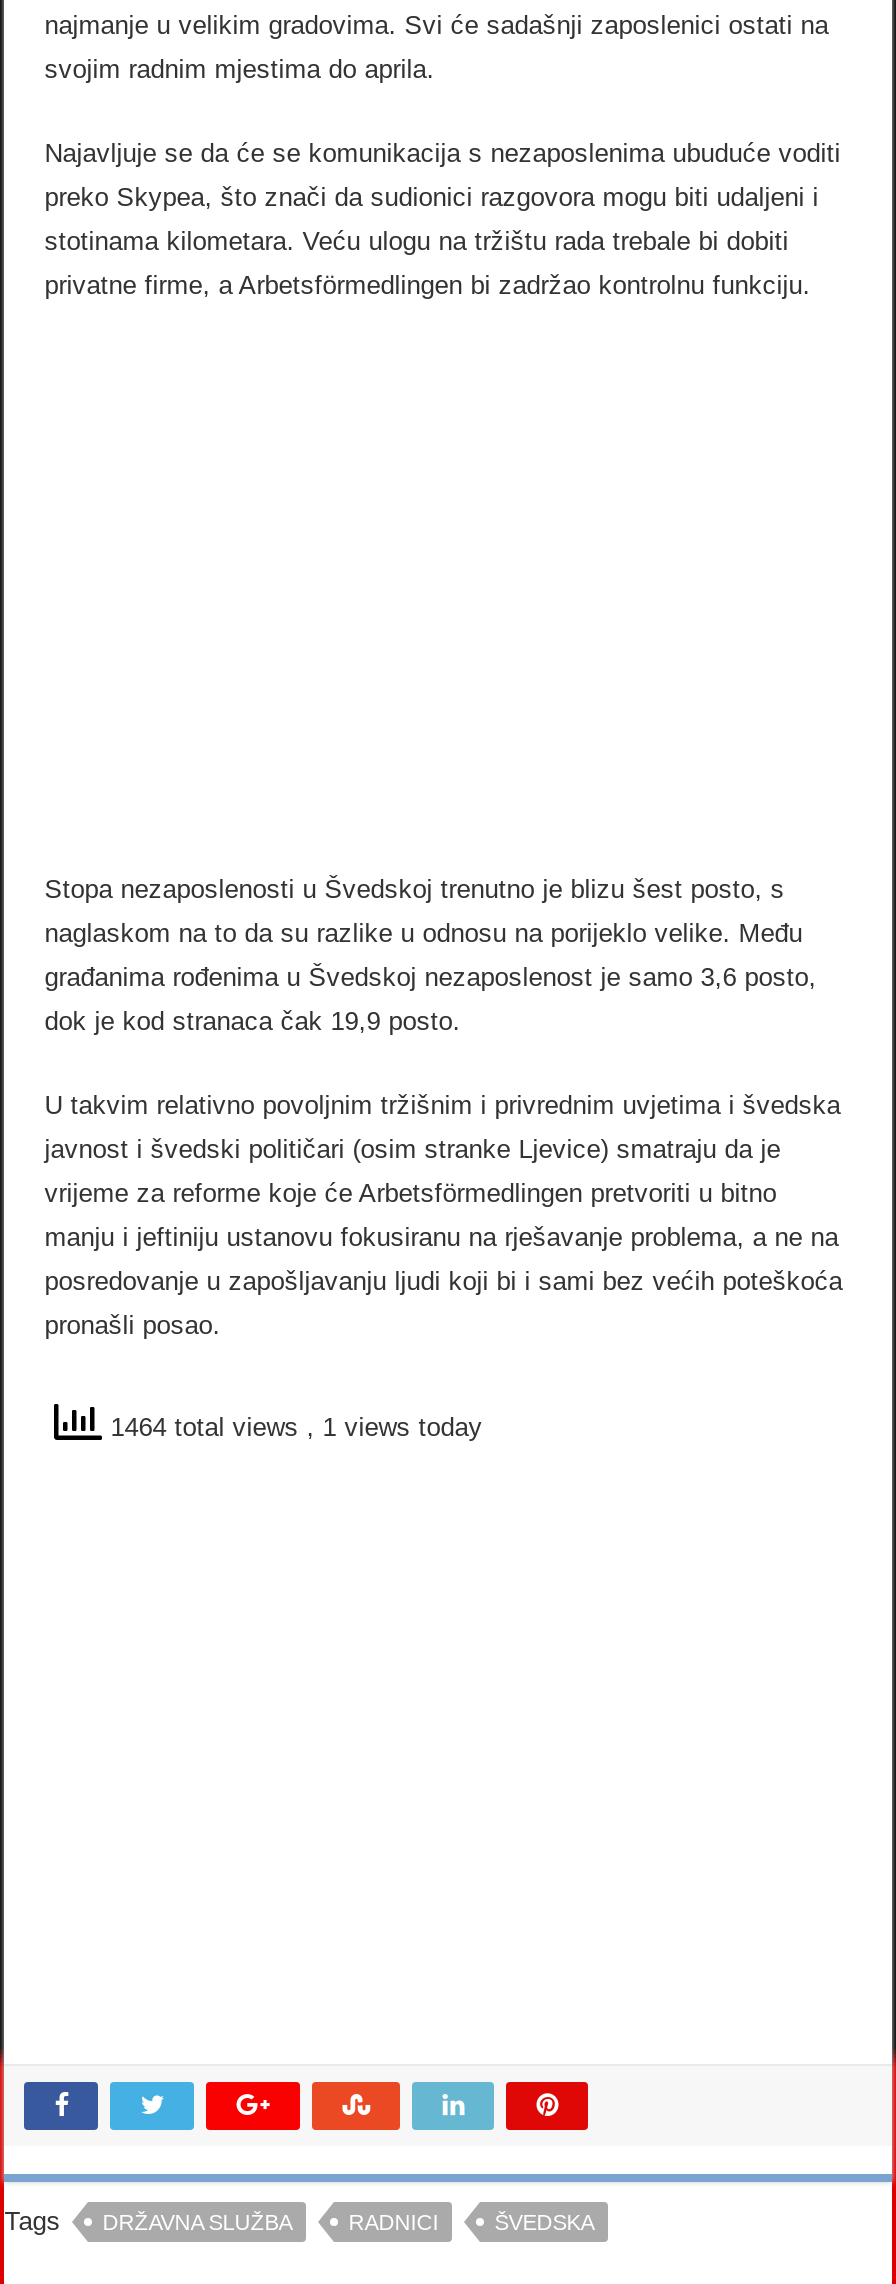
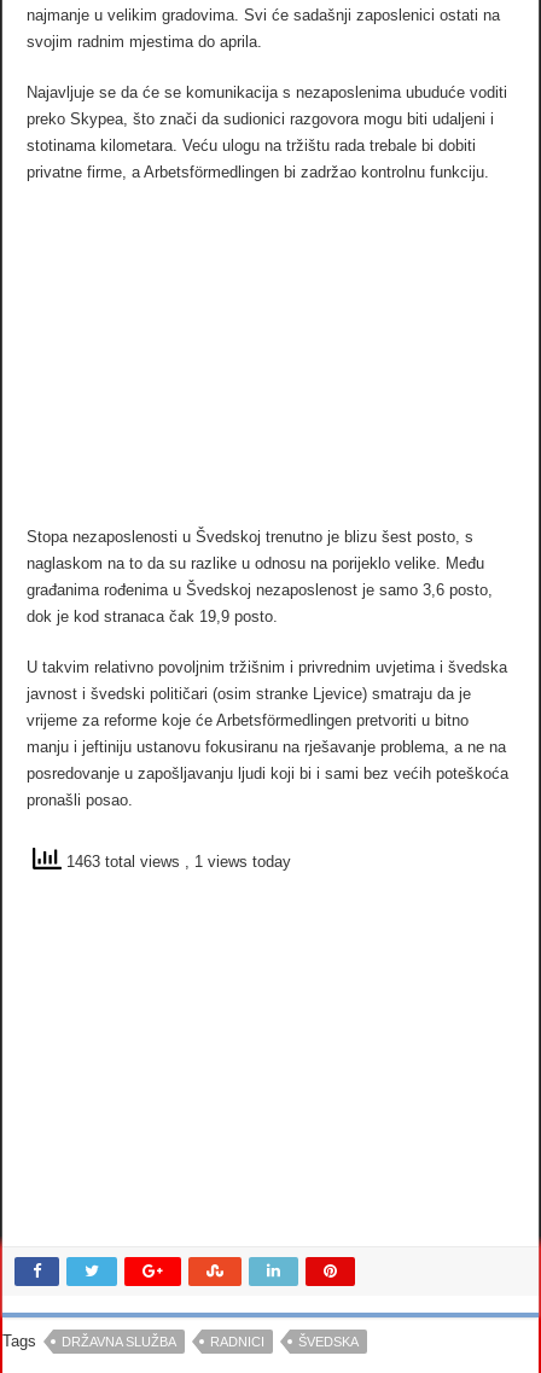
- 1464 total views, 1 views today
+ 1463 total views, 1 views today
